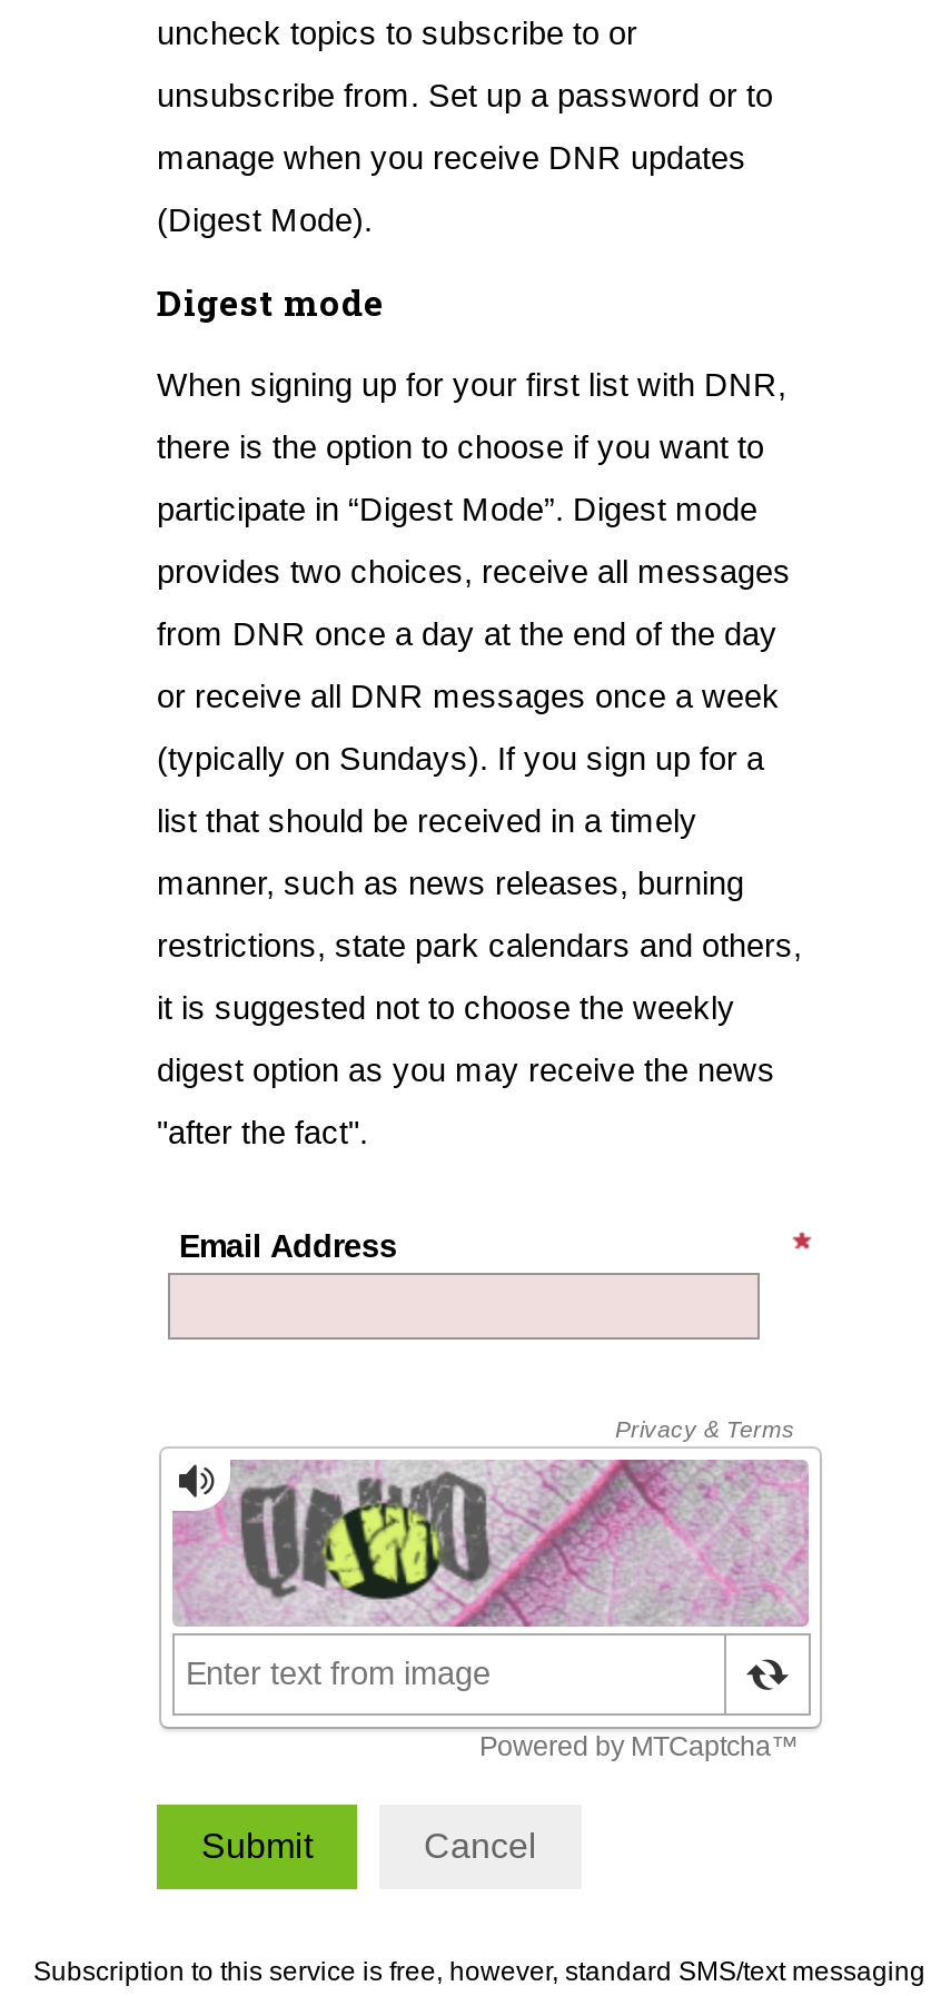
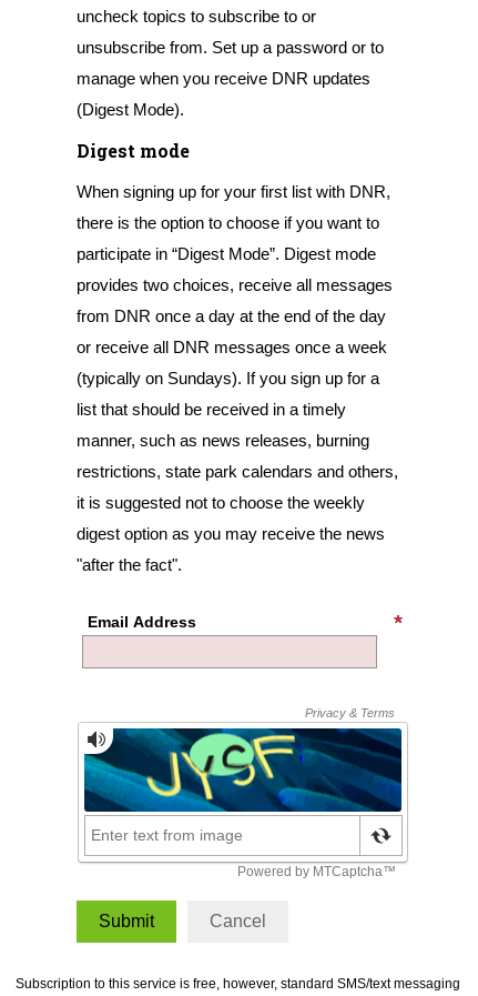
- [image]
+ [image]
